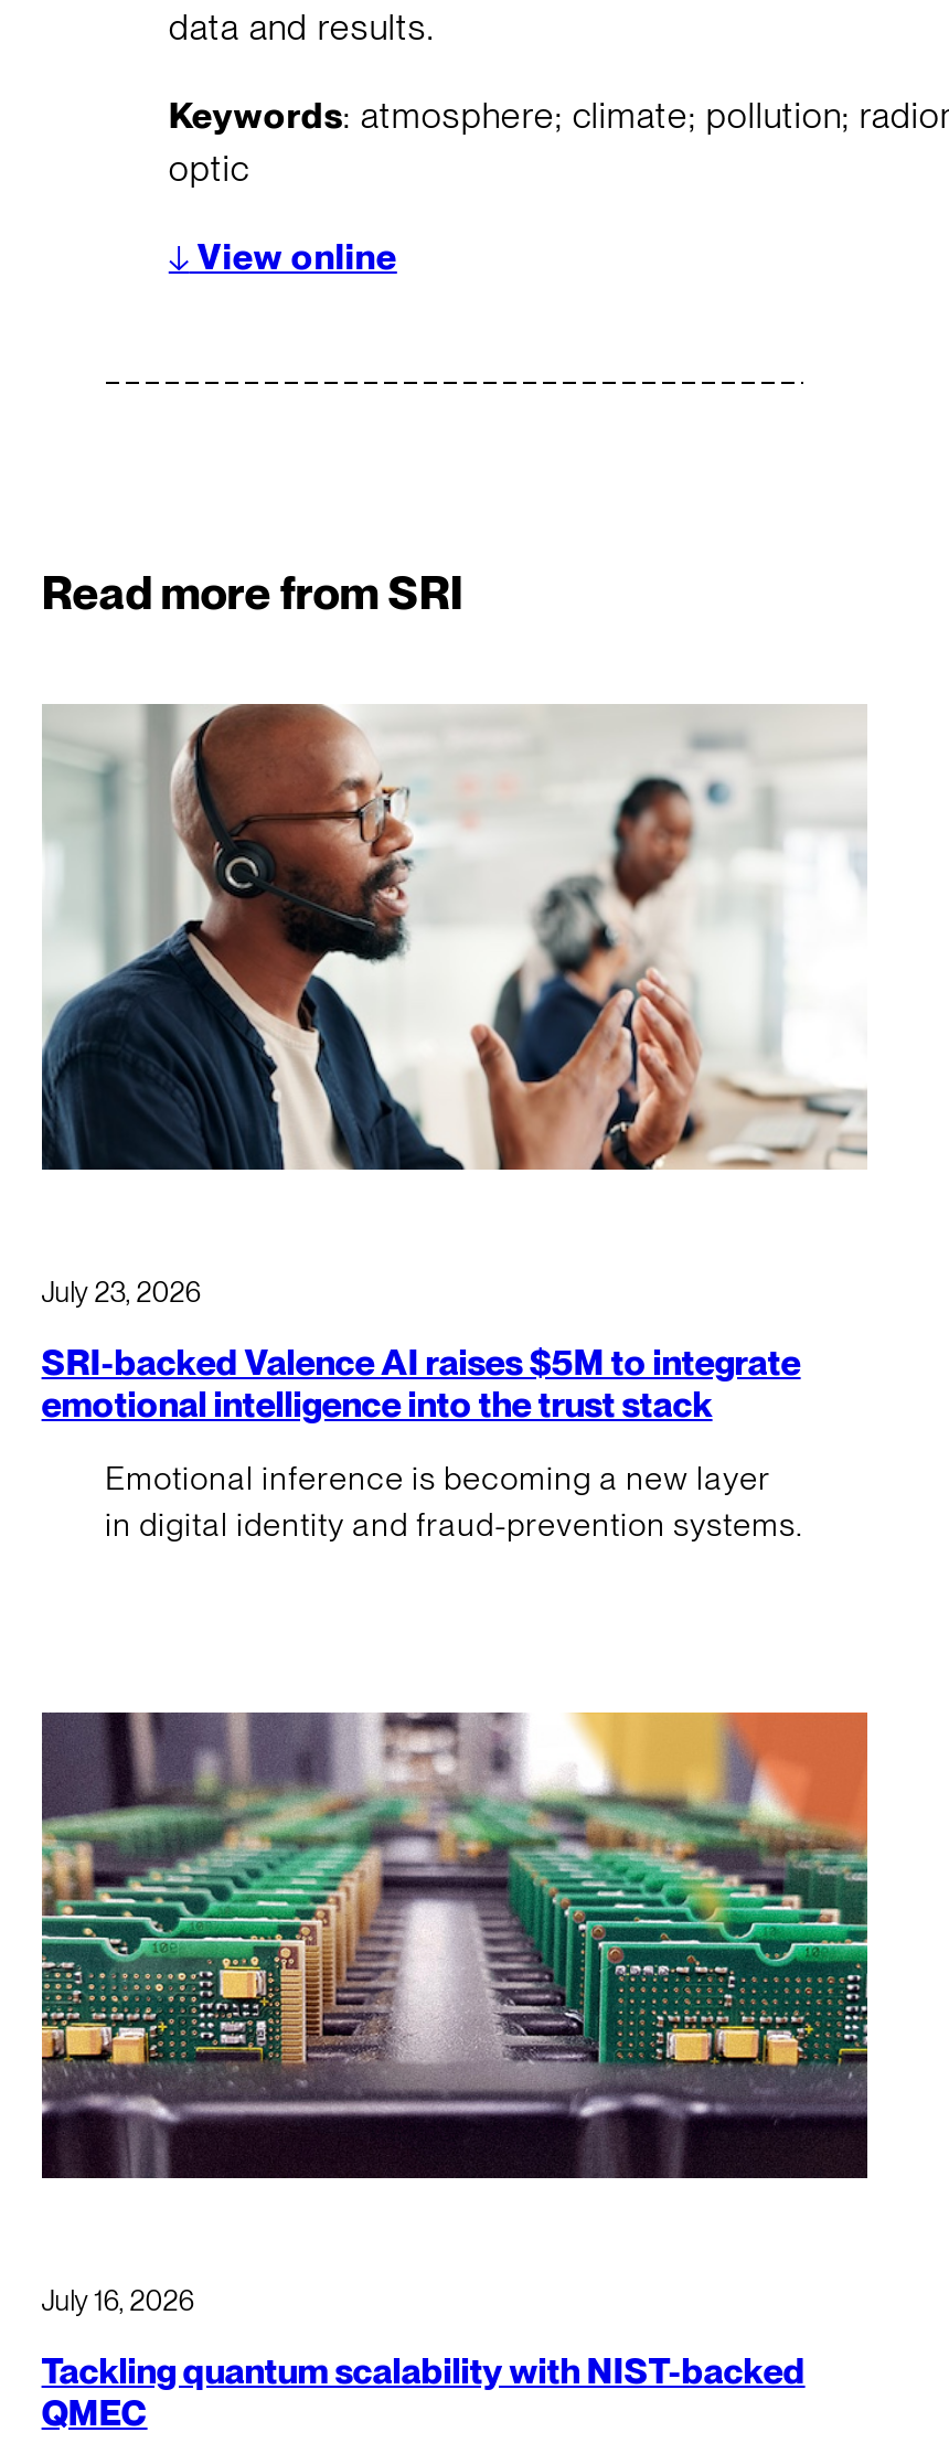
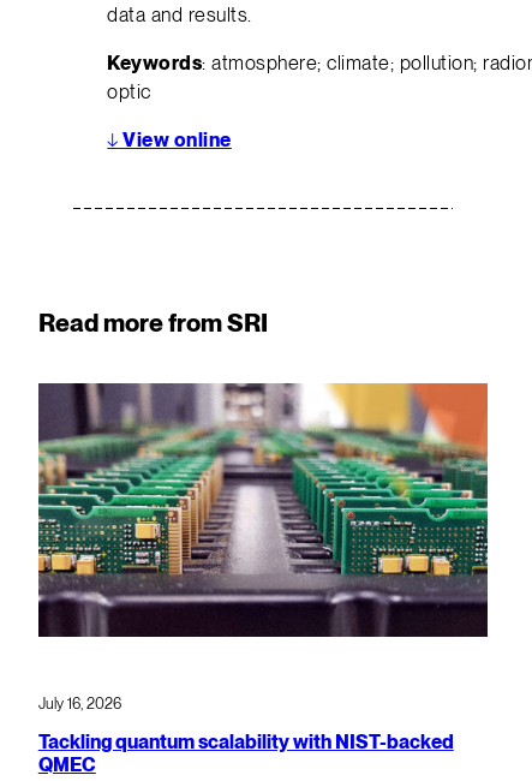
- [image]

- July 23, 2026
- SRI-backed Valence AI raises $5M to integrate
- emotional intelligence into the trust stack
- Emotional inference is becoming a new layer
- in digital identity and fraud-prevention systems.
